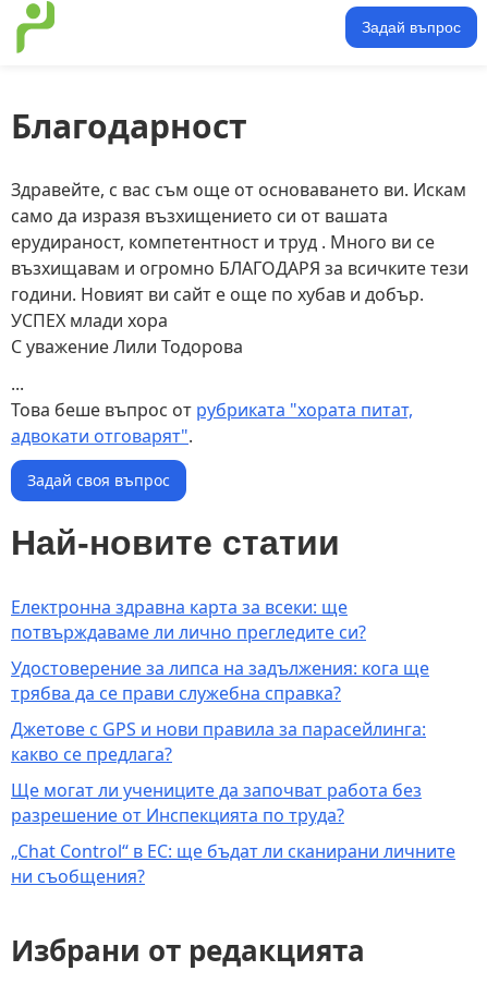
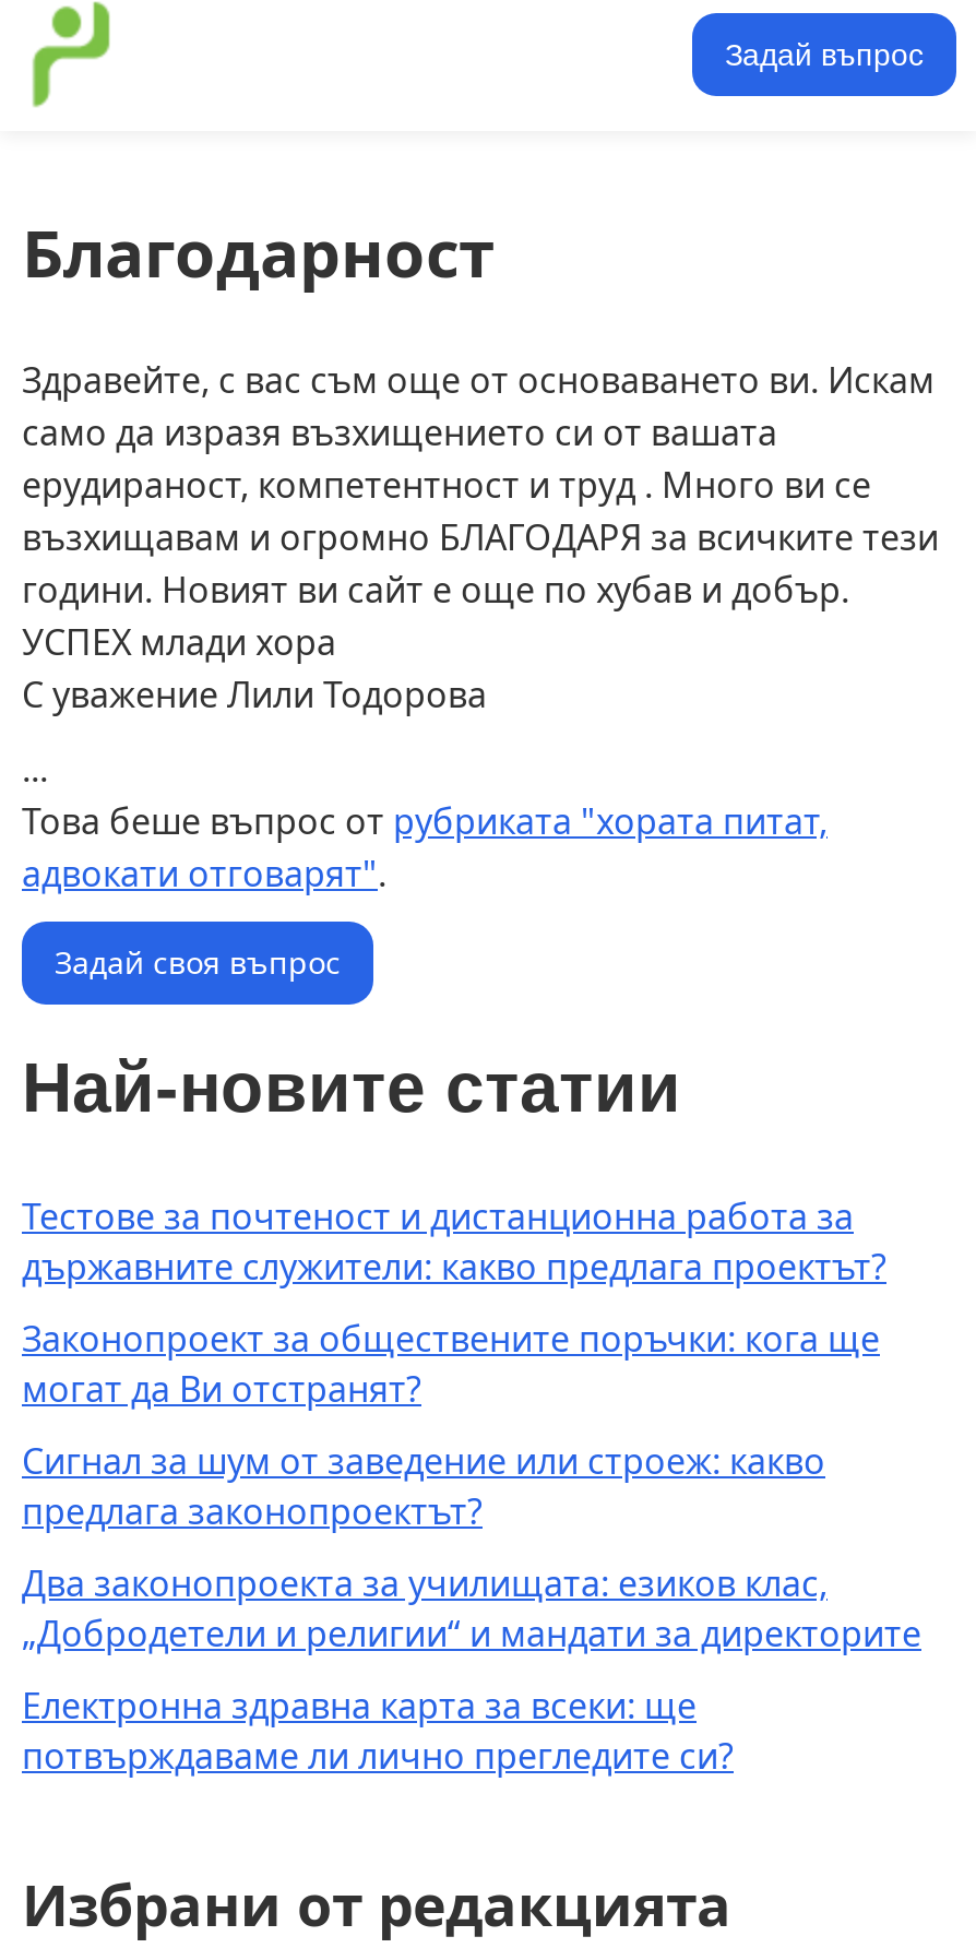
+ Тестове за почтеност и дистанционна работа за
+ държавните служители: какво предлага проектът?
+ Законопроект за обществените поръчки: кога ще
+ могат да Ви отстранят?
+ Сигнал за шум от заведение или строеж: какво
+ предлага законопроектът?
+ Два законопроекта за училищата: езиков клас,
+ „Добродетели и религии“ и мандати за директорите

moved down: Електронна здравна карта за всеки: ще | потвърждаваме ли лично прегледите си?

- Удостоверение за липса на задължения: кога ще
- трябва да се прави служебна справка?
- Джетове с GPS и нови правила за парасейлинга:
- какво се предлага?
- Ще могат ли учениците да започват работа без
- разрешение от Инспекцията по труда?
- „Chat Control“ в ЕС: ще бъдат ли сканирани личните
- ни съобщения?
